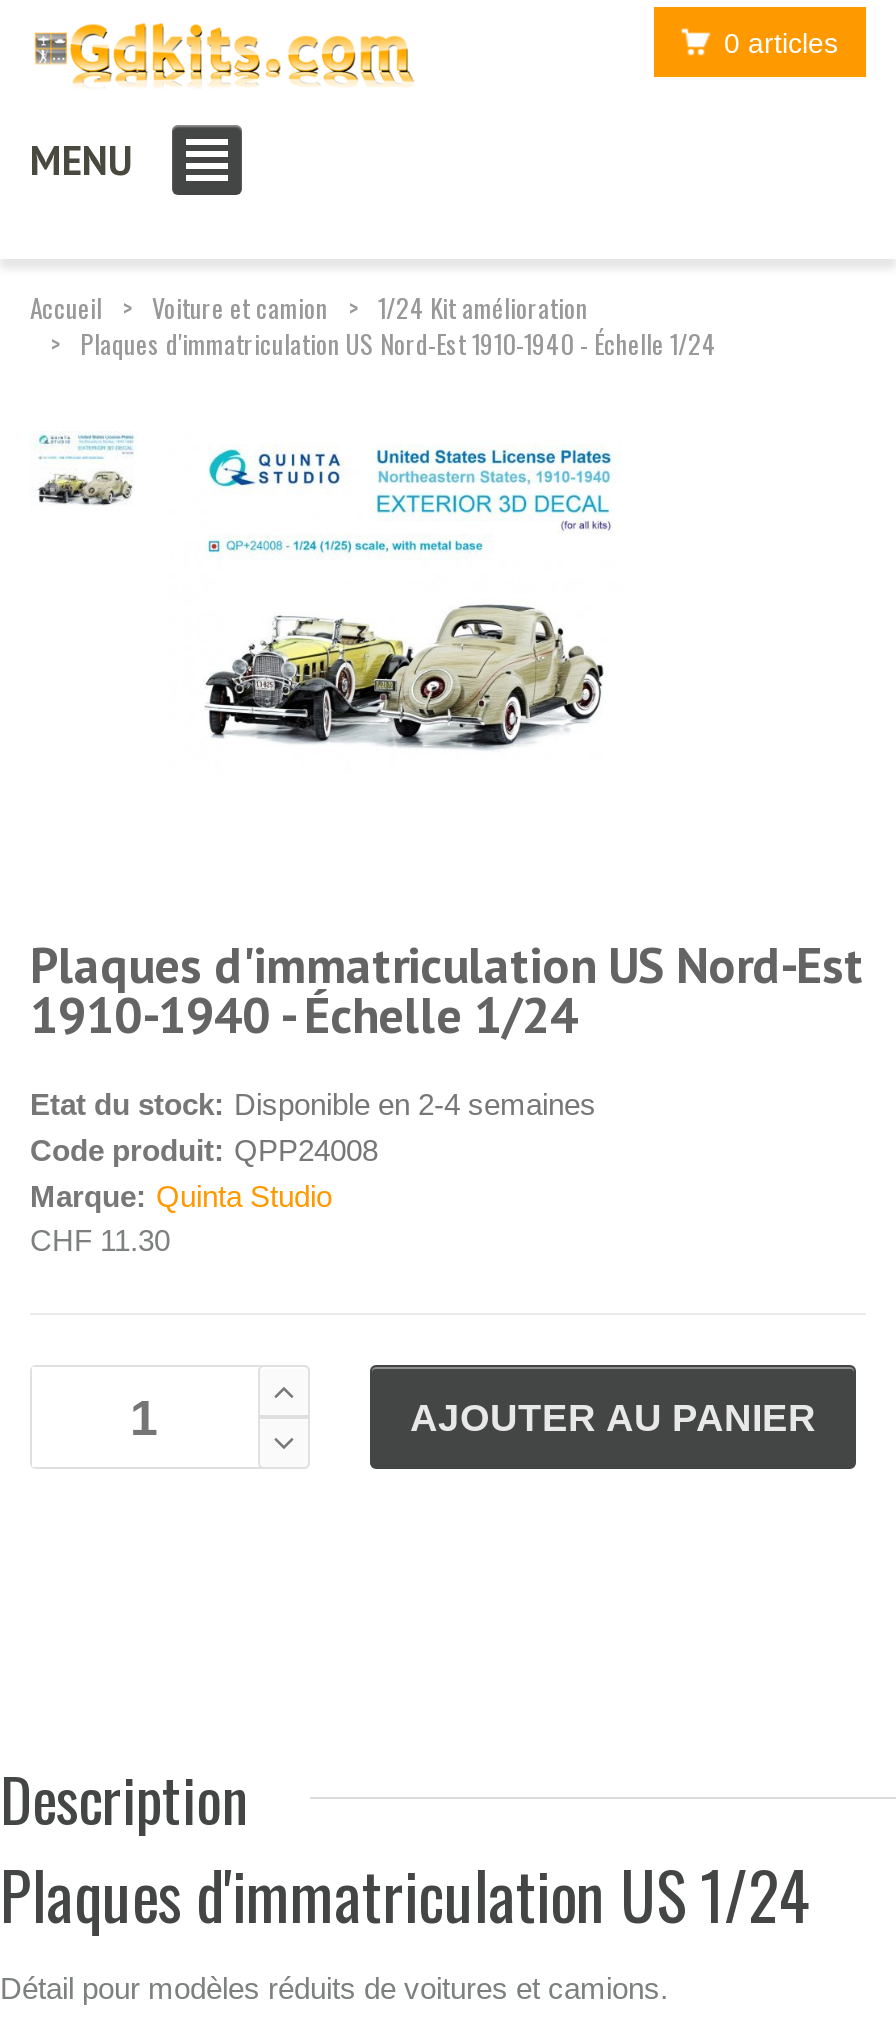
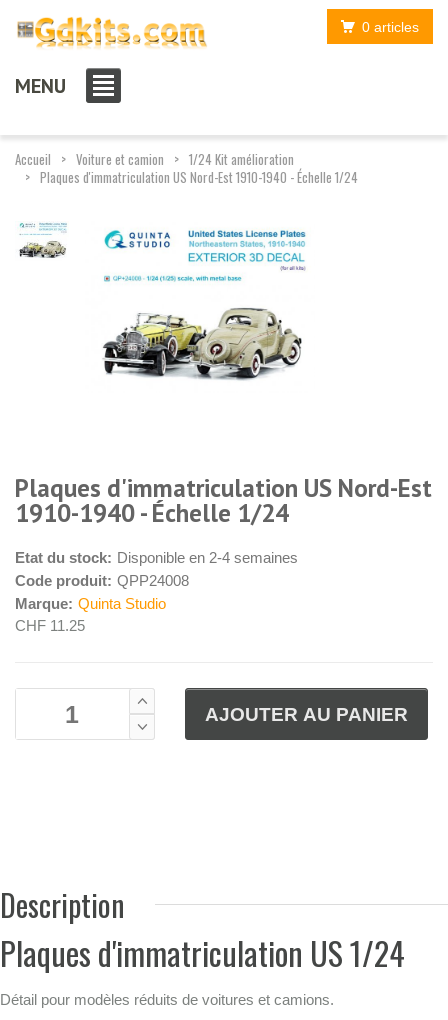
- CHF 11.30
+ CHF 11.25
